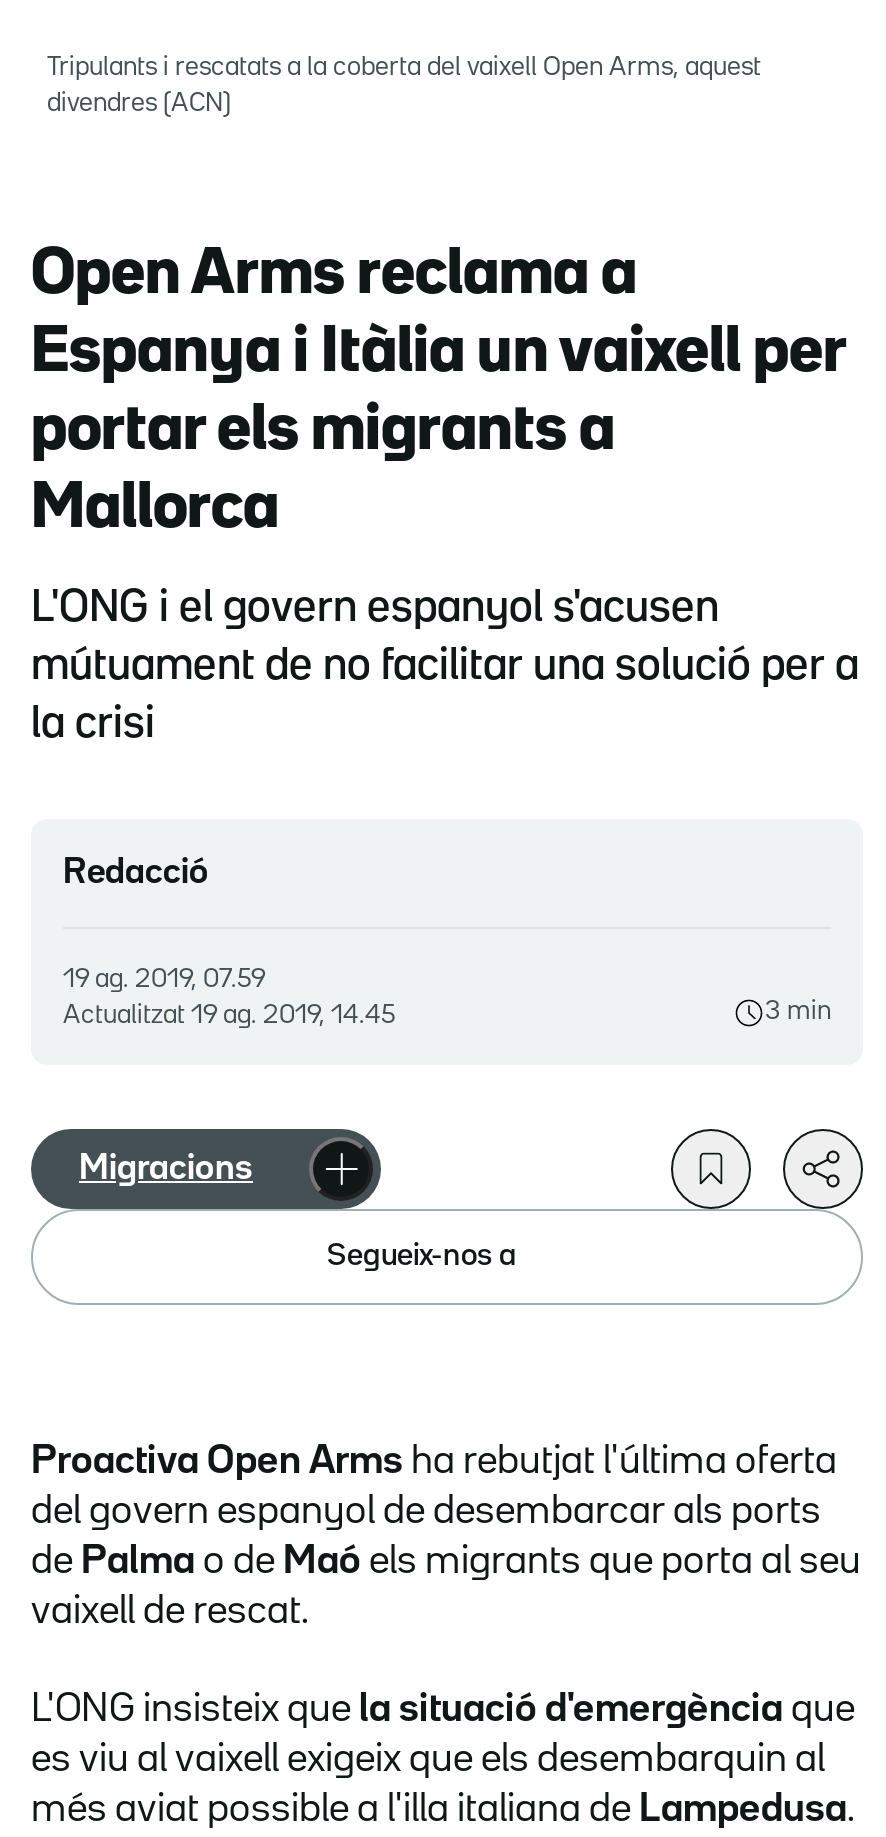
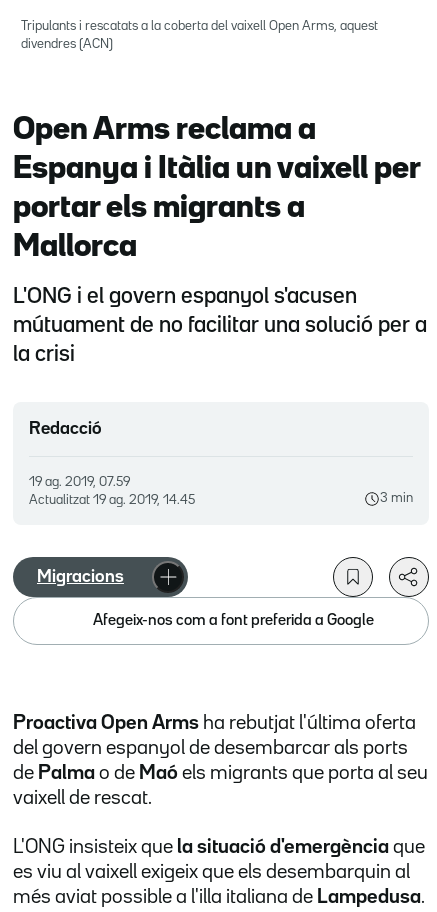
- Segueix-nos a
+ Afegeix-nos com a font preferida a Google
